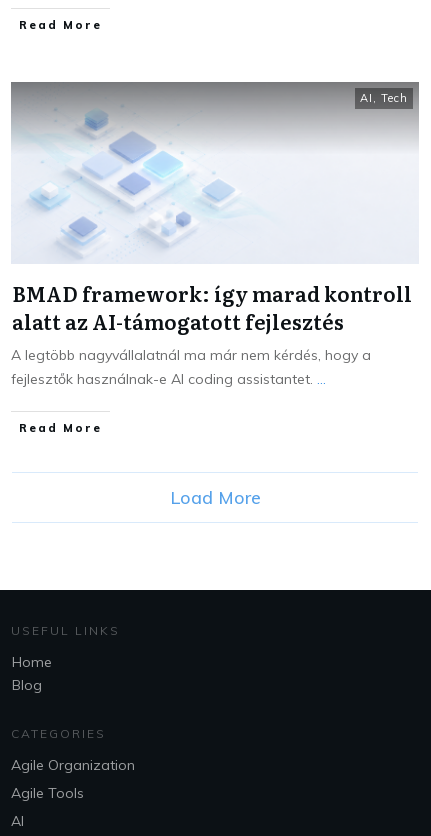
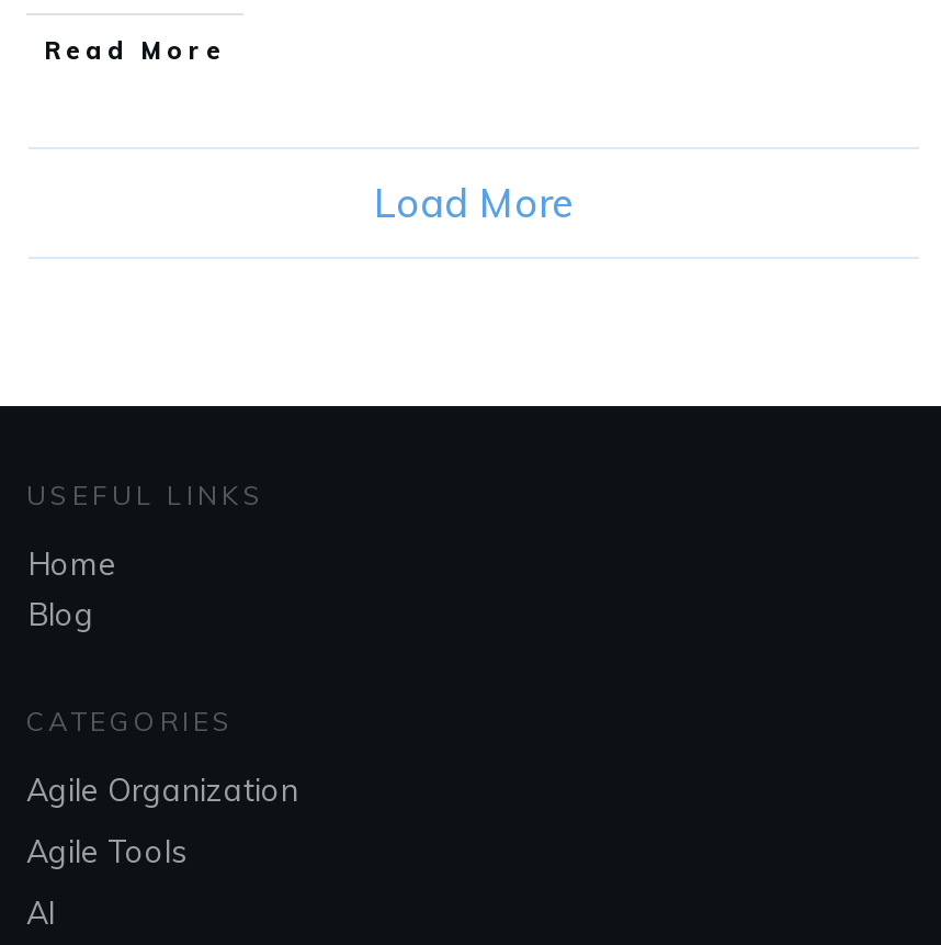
- [image]
- AI, Tech

- BMAD framework: így marad kontroll
- alatt az AI-támogatott fejlesztés
- A legtöbb nagyvállalatnál ma már nem kérdés, hogy a
- fejlesztők használnak-e AI coding assistantet....
- Read More
